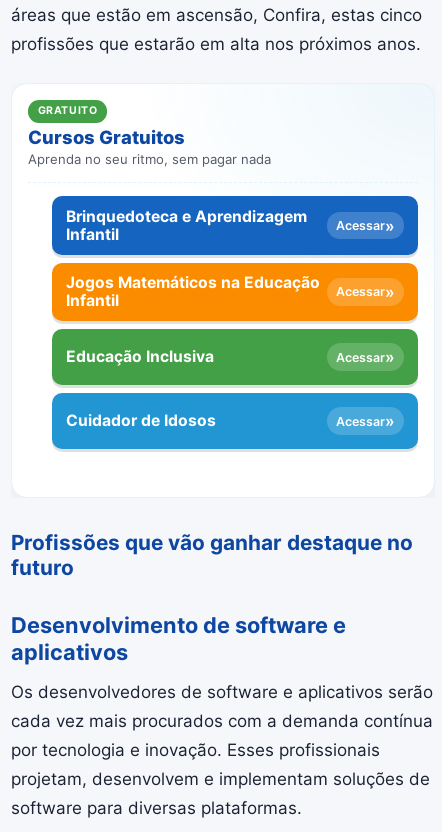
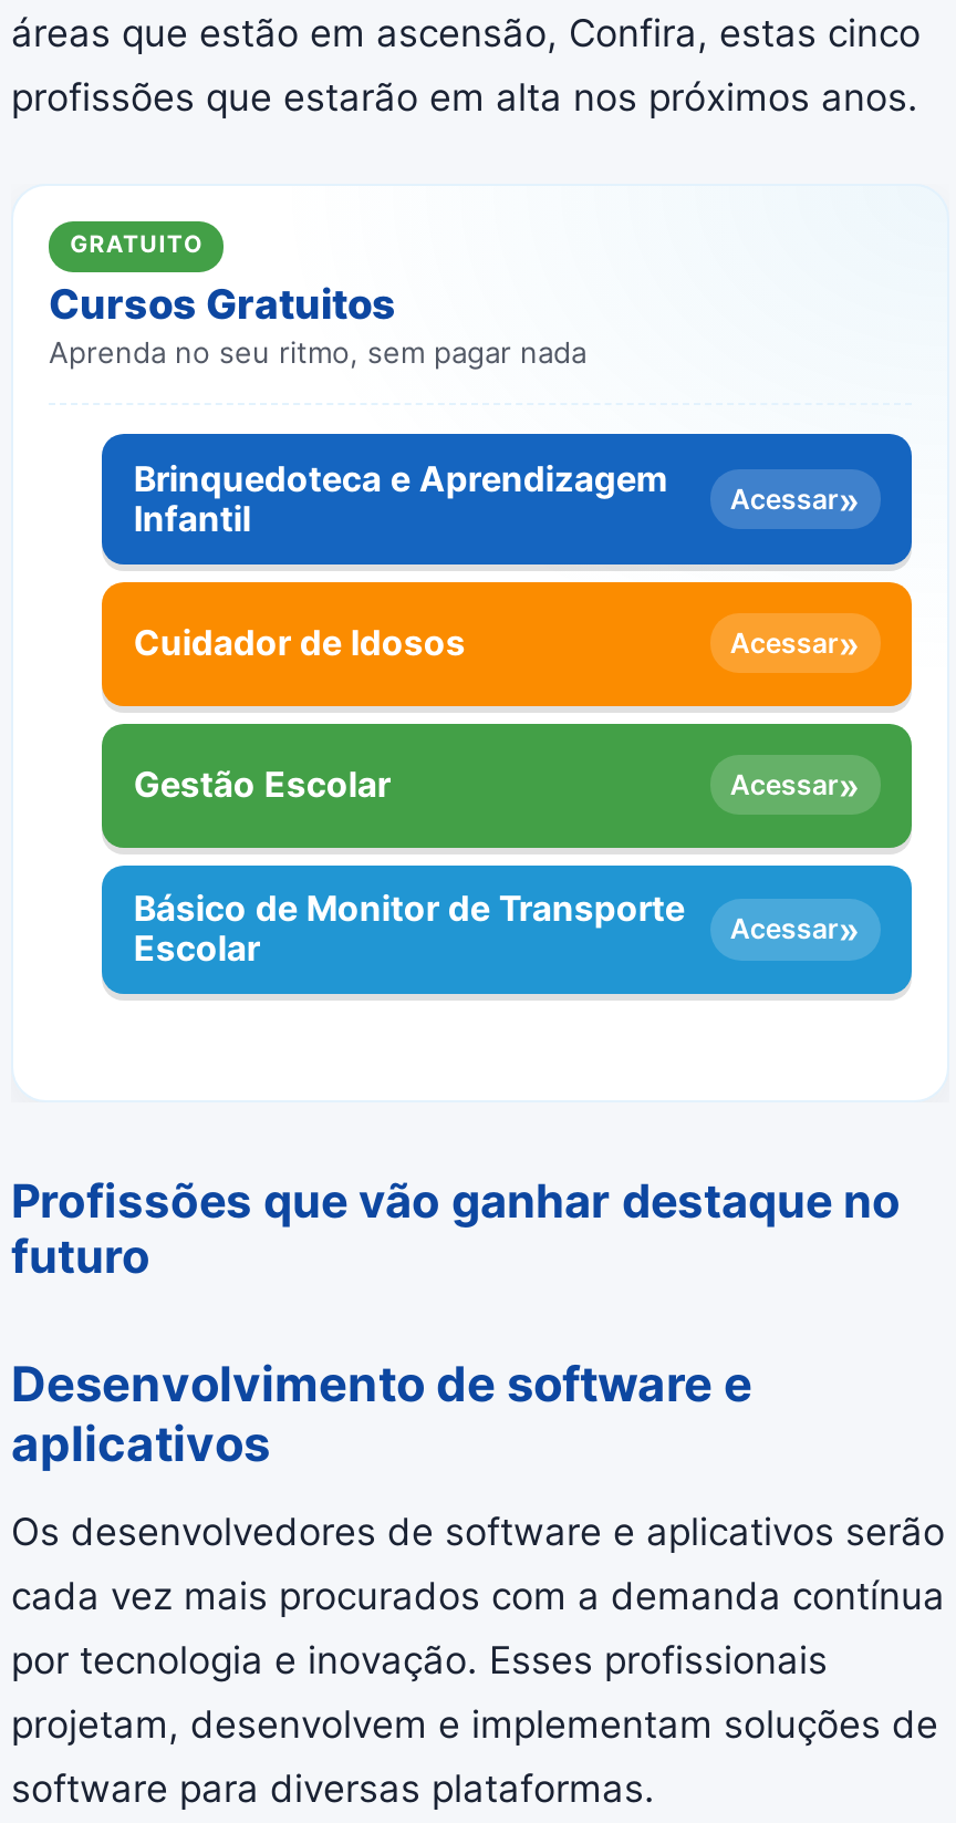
- Jogos Matemáticos na Educação
- Infantil

- Educação Inclusiva
+ Gestão Escolar

+ Básico de Monitor de Transporte
+ Escolar

moved up: Cuidador de Idosos
